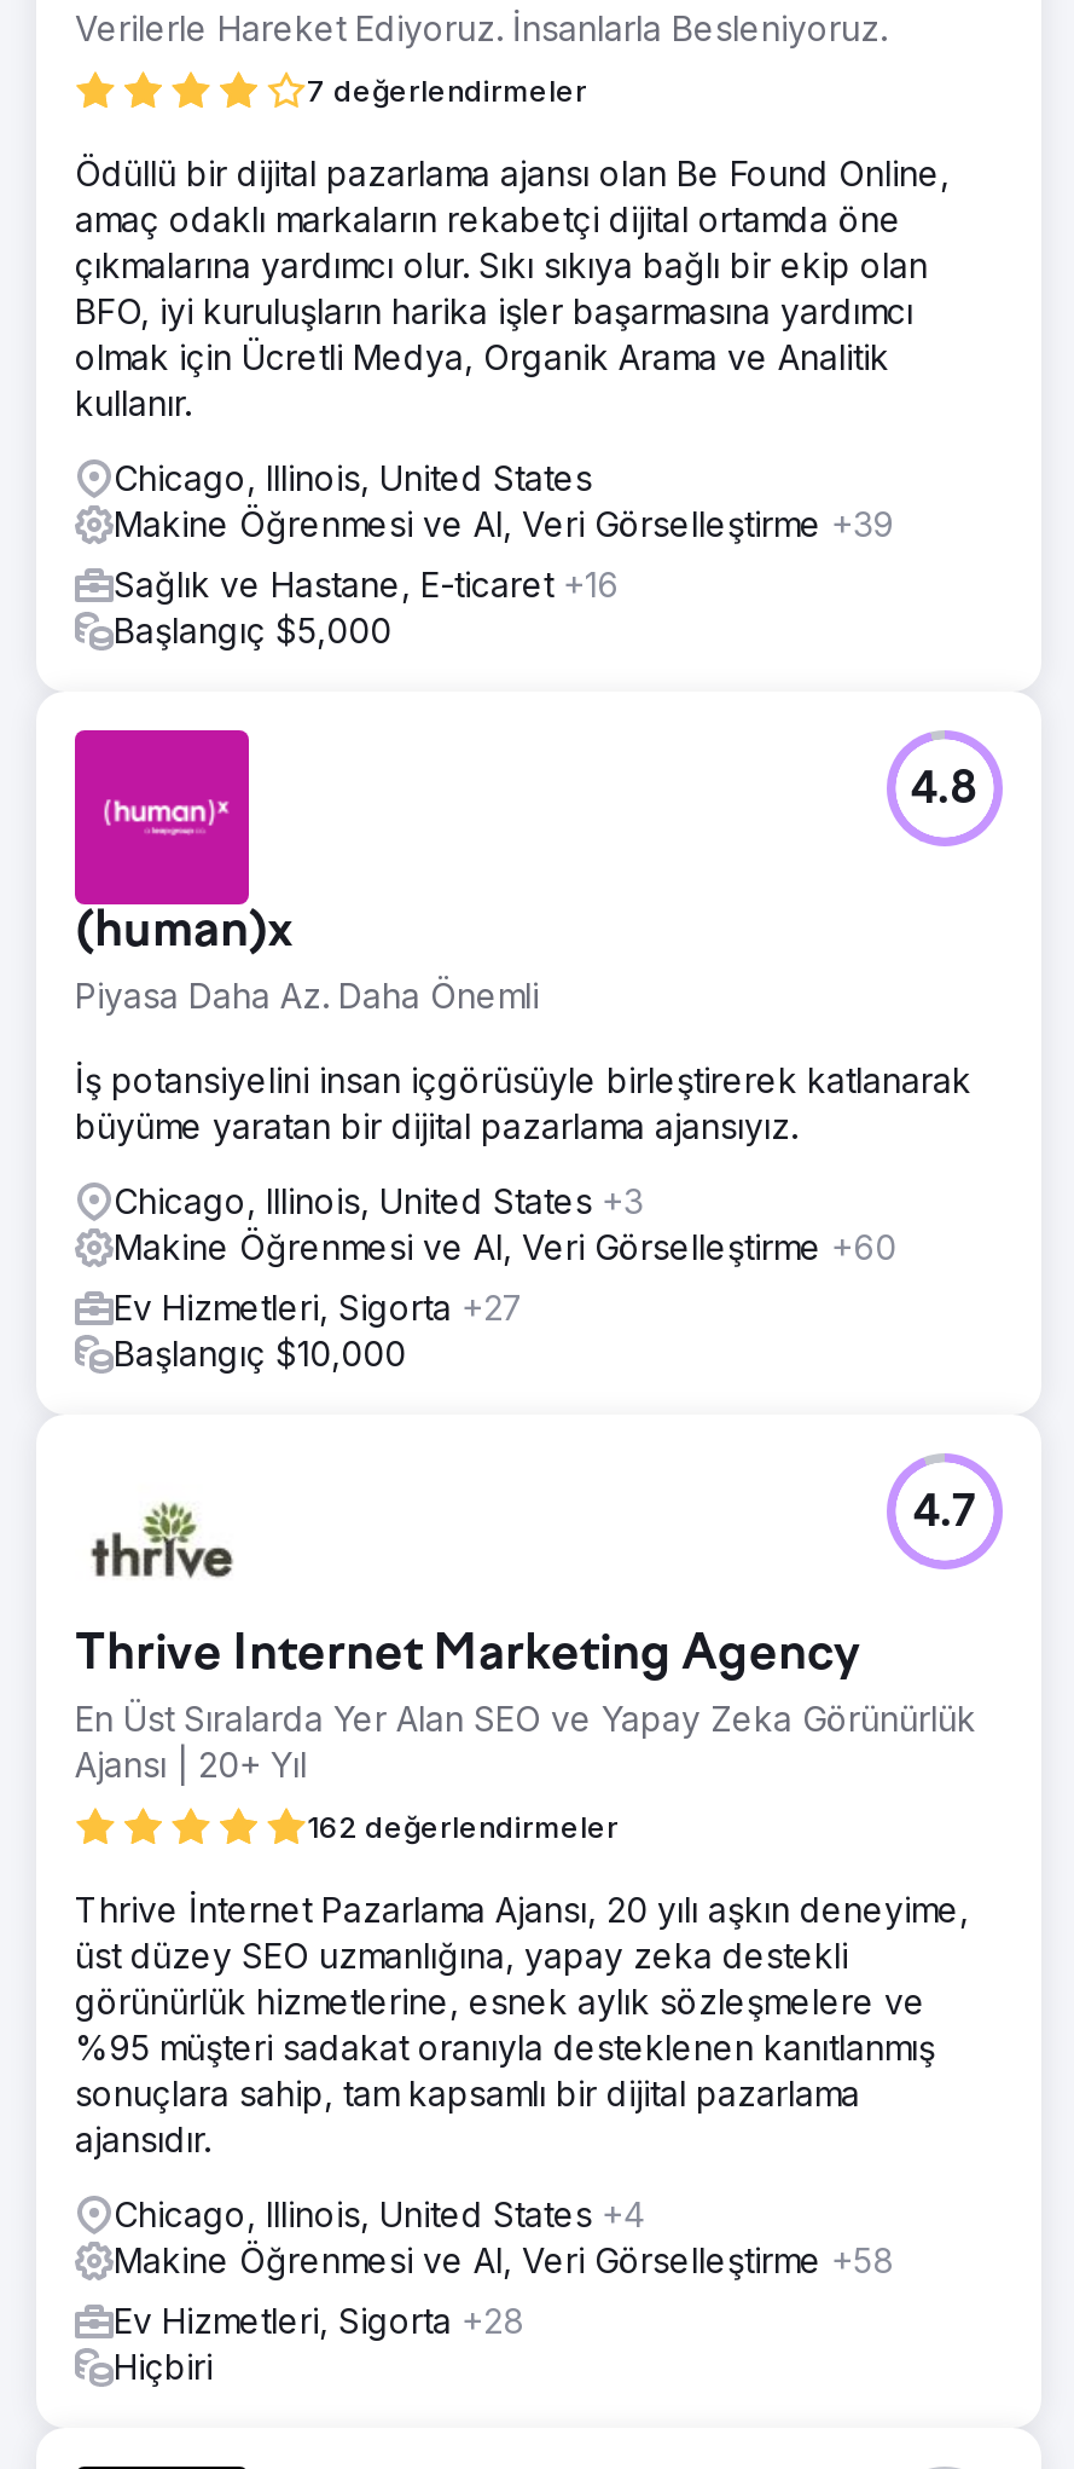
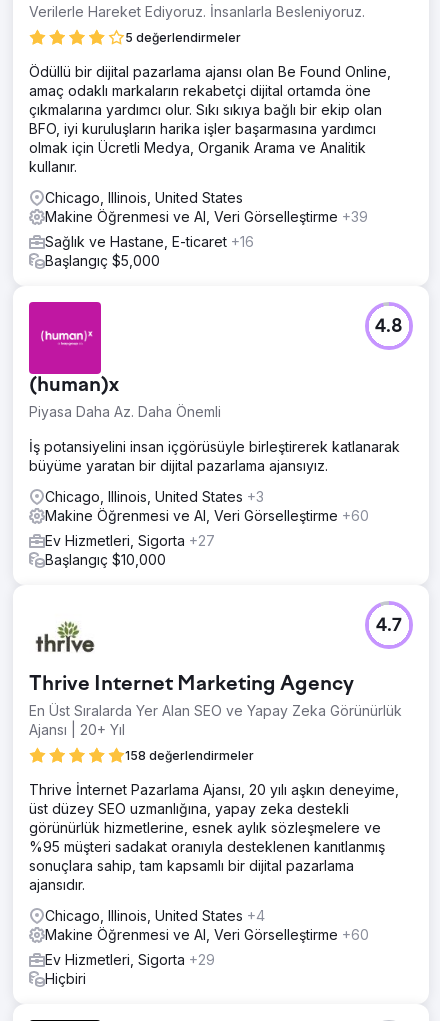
- 7 değerlendirmeler
+ 5 değerlendirmeler

- 162 değerlendirmeler
+ 158 değerlendirmeler

- Makine Öğrenmesi ve AI, Veri Görselleştirme +58
+ Makine Öğrenmesi ve AI, Veri Görselleştirme +60

- Ev Hizmetleri, Sigorta +28
+ Ev Hizmetleri, Sigorta +29
